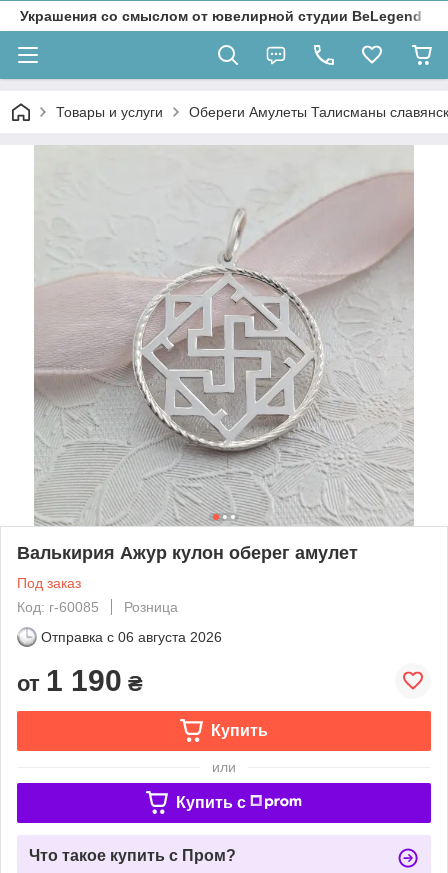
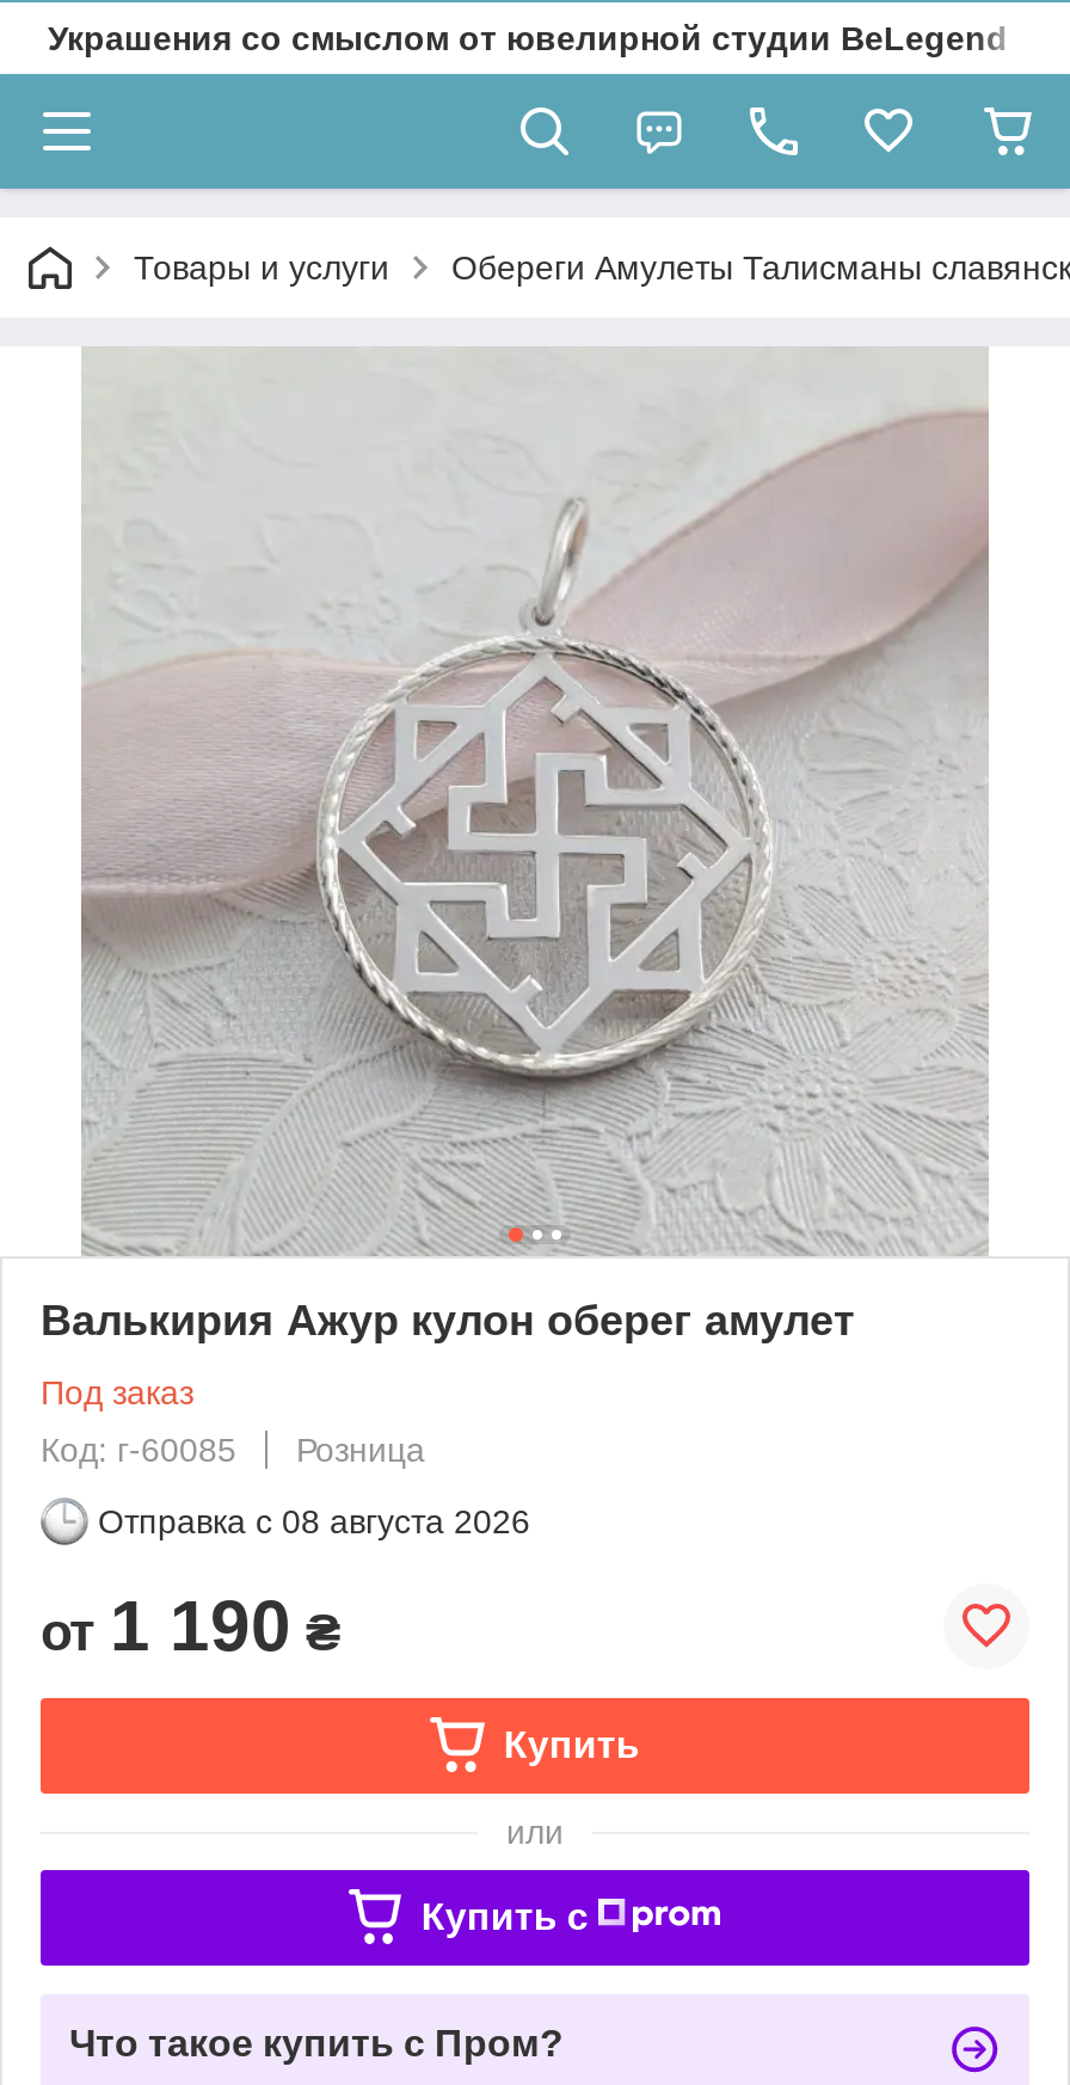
- Отправка с 06 августа 2026
+ Отправка с 08 августа 2026
